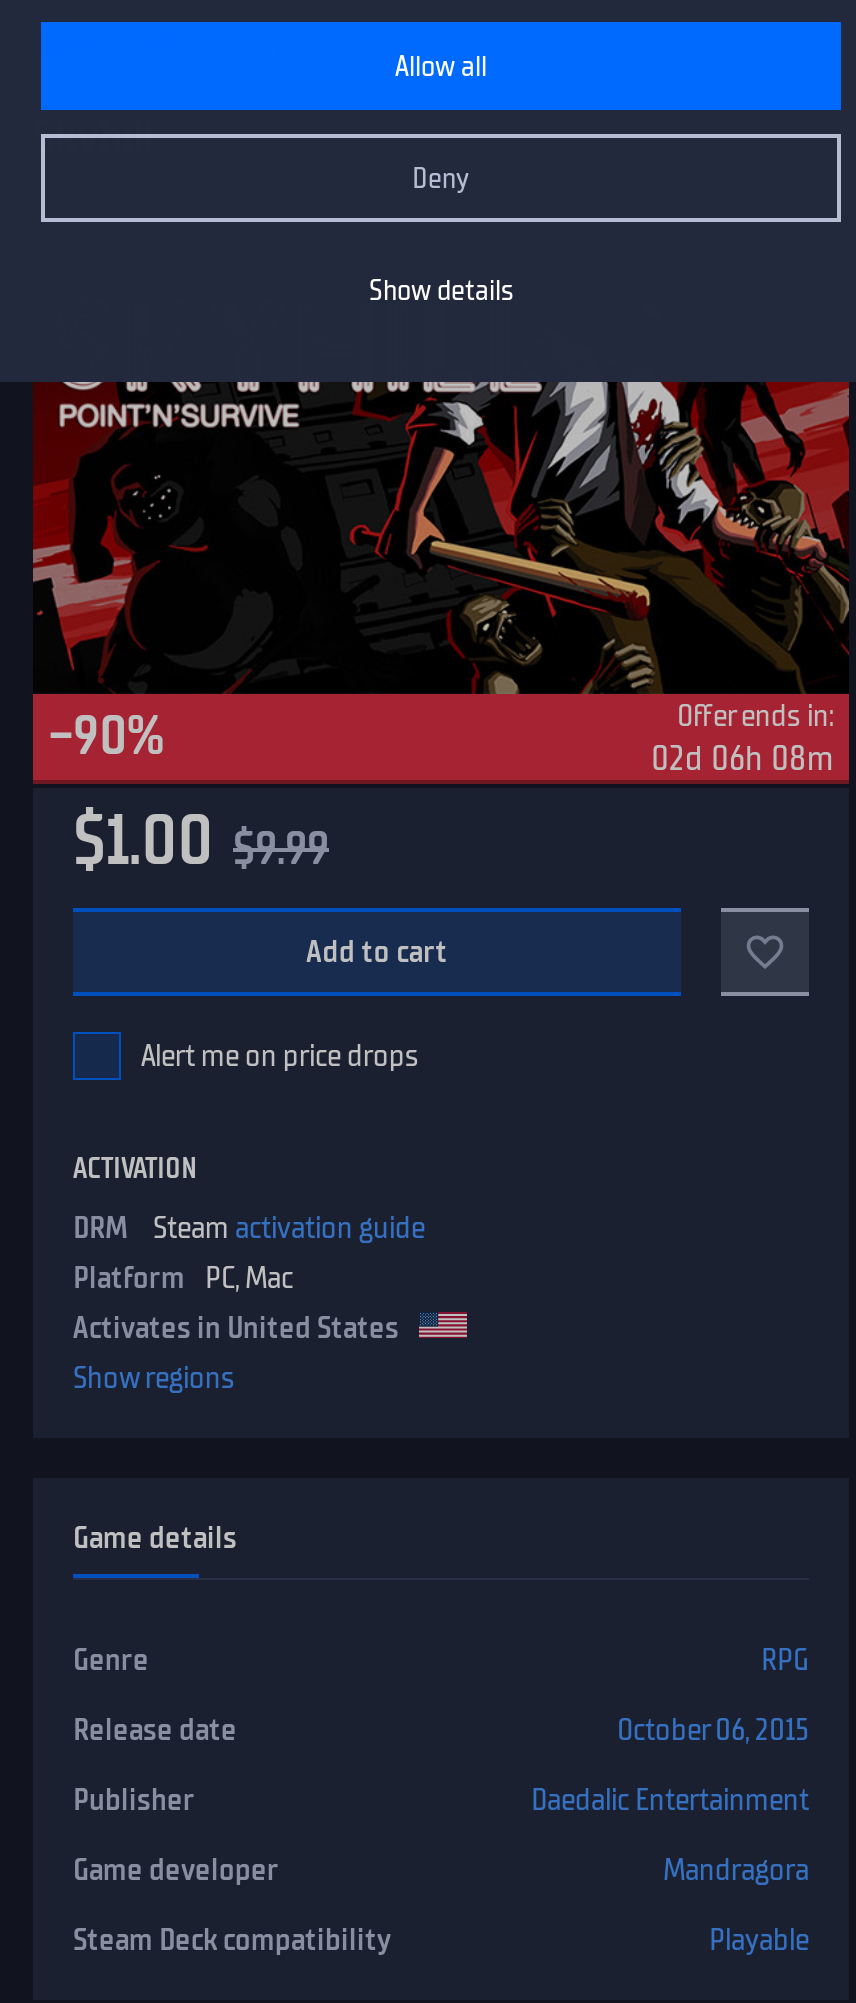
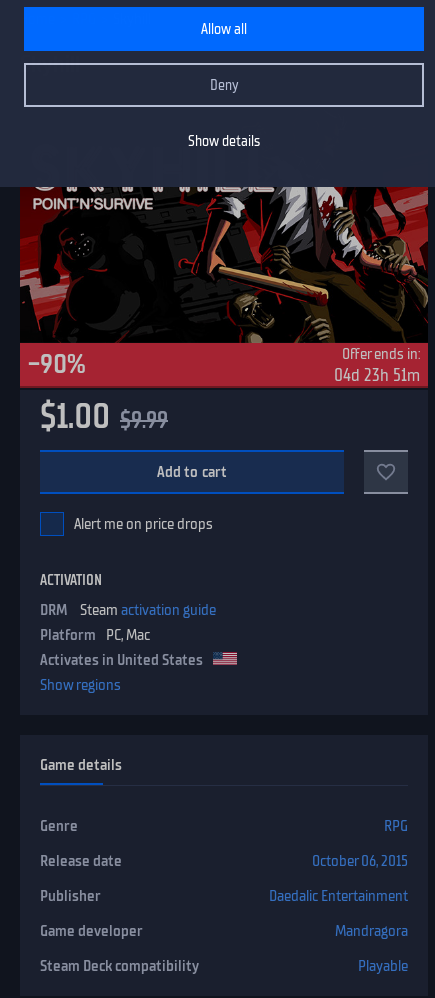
- 02d 06h 08m
+ 04d 23h 51m
